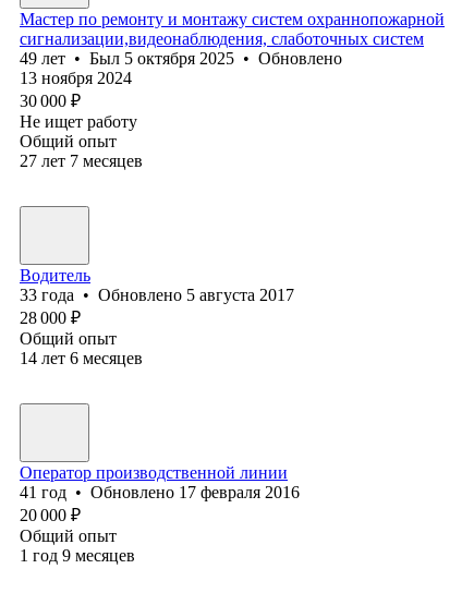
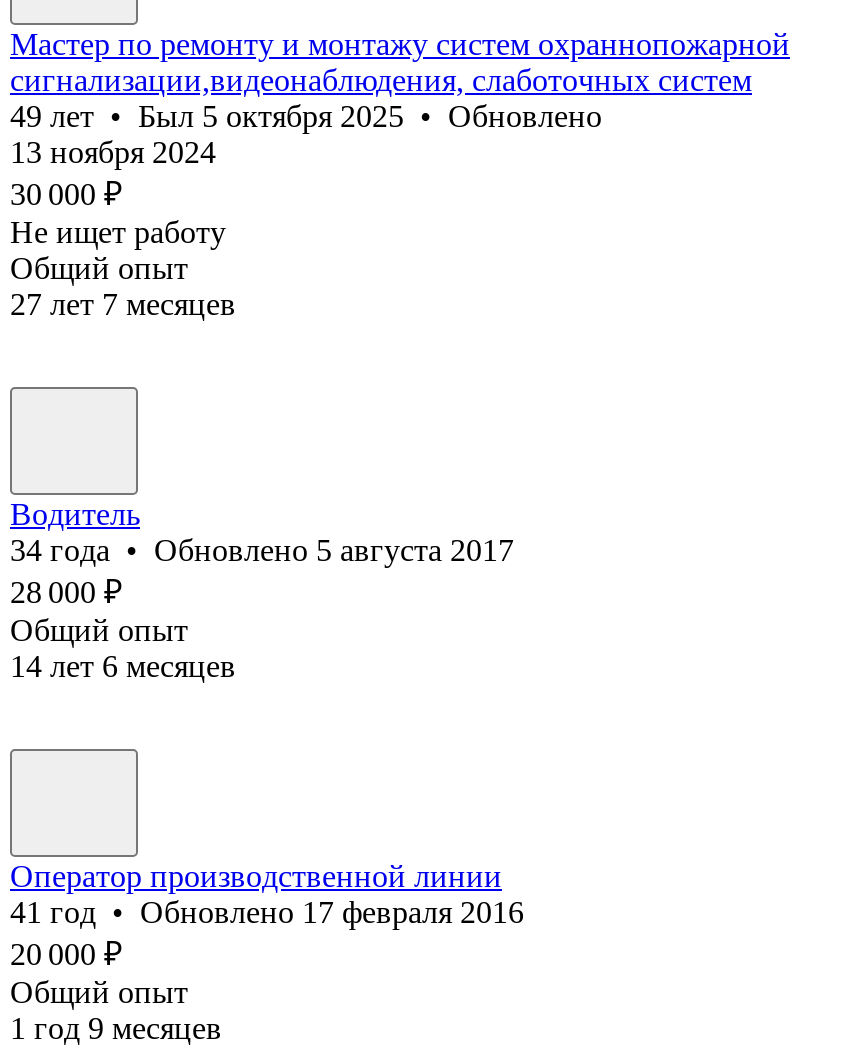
- 33 года • Обновлено 5 августа 2017
+ 34 года • Обновлено 5 августа 2017
